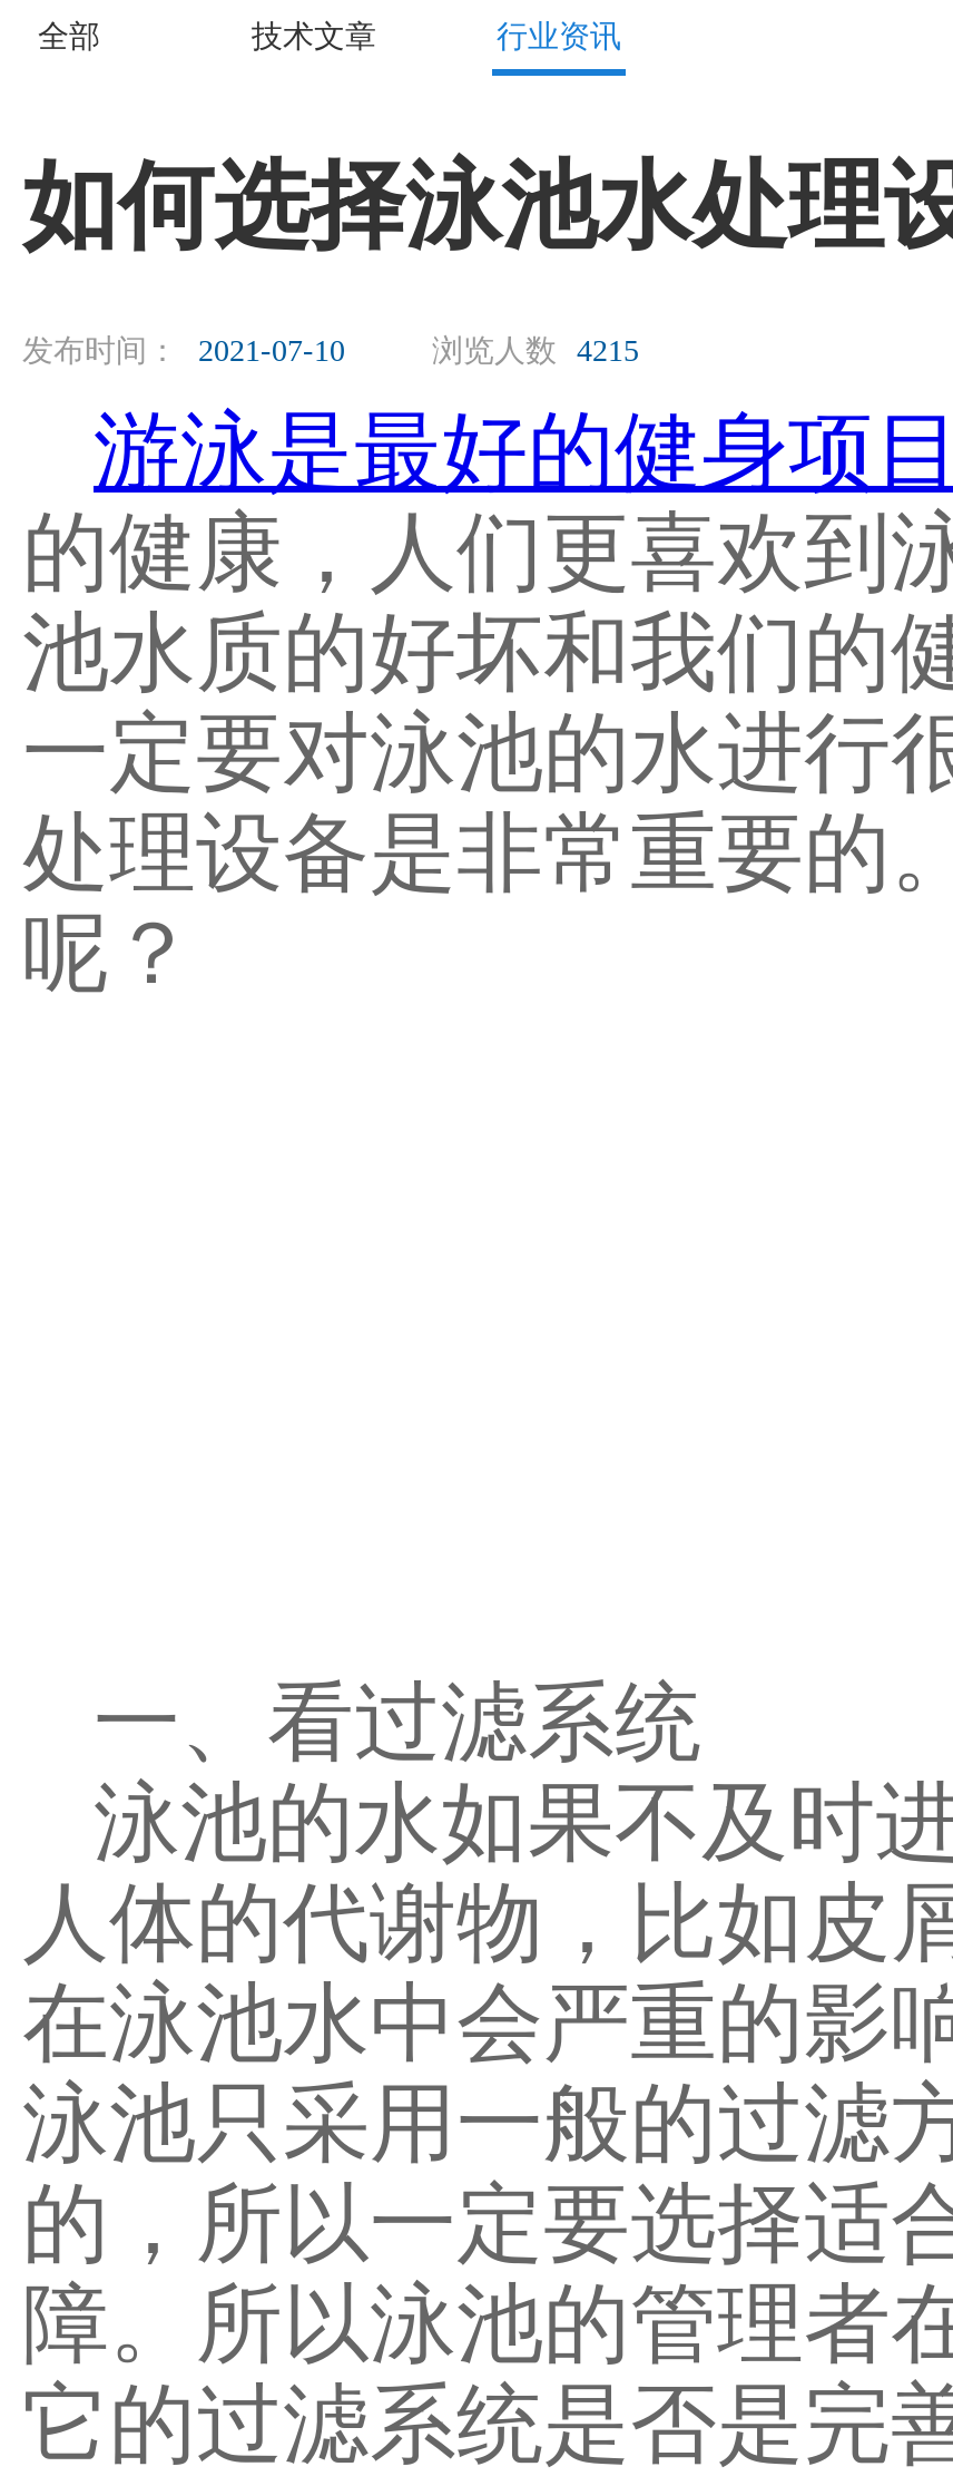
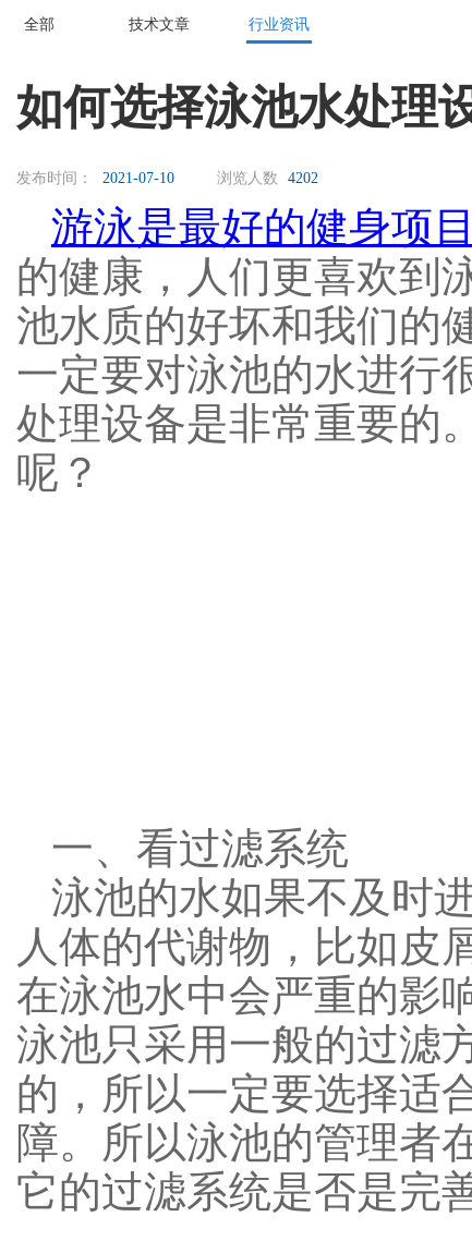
- 浏览人数 4215
+ 浏览人数 4202
